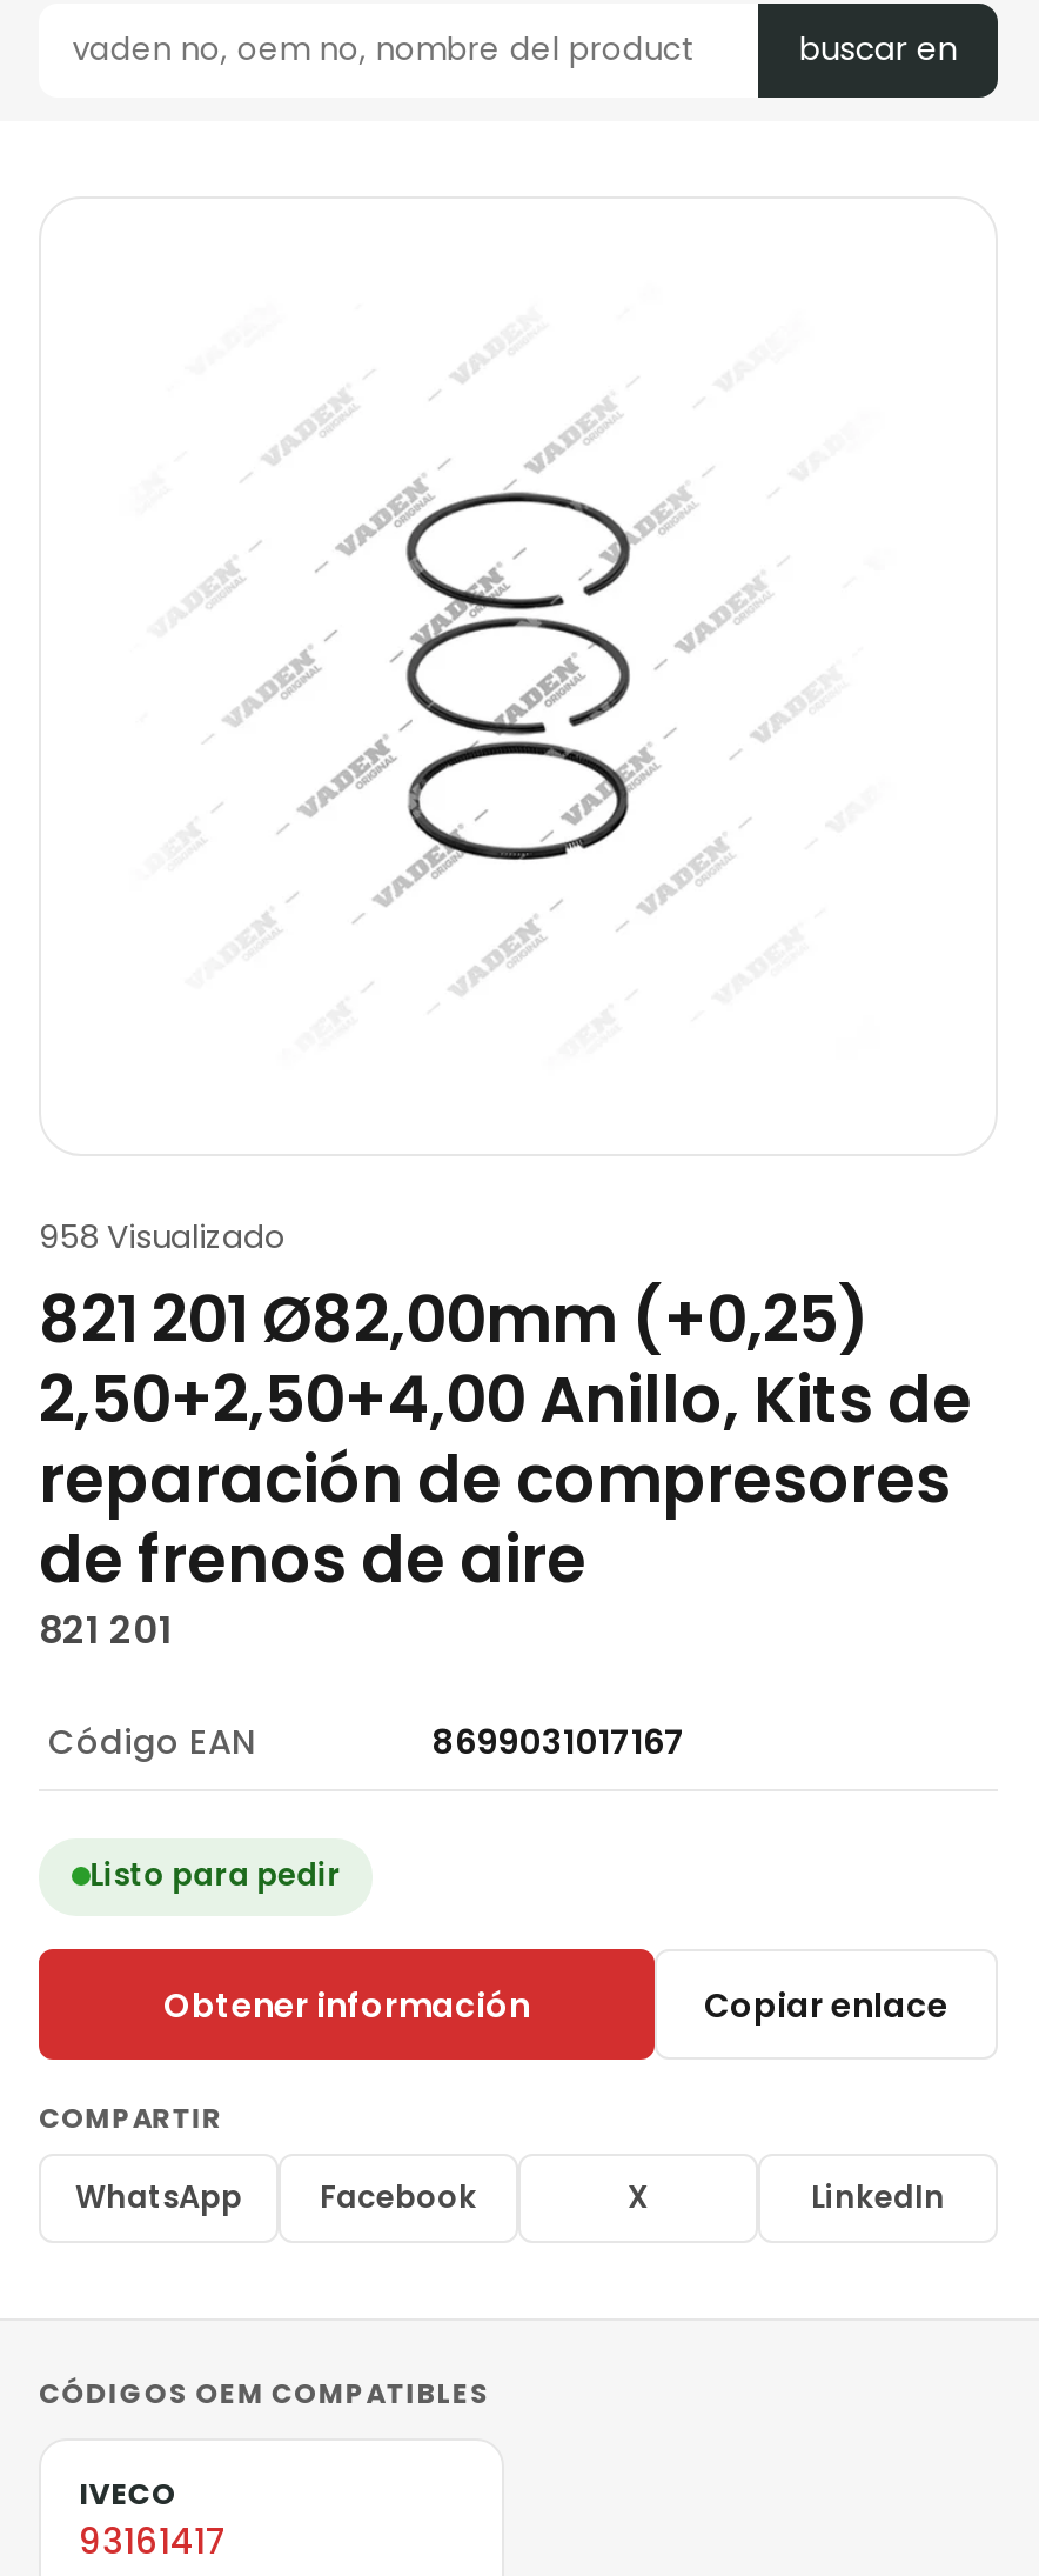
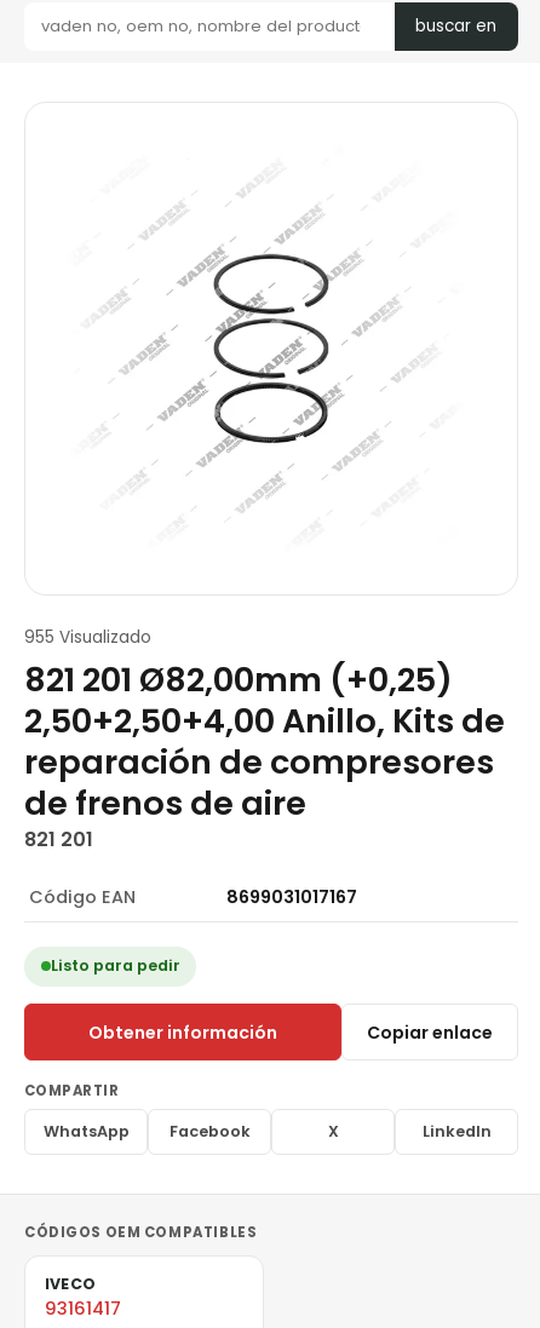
- 958 Visualizado
+ 955 Visualizado
